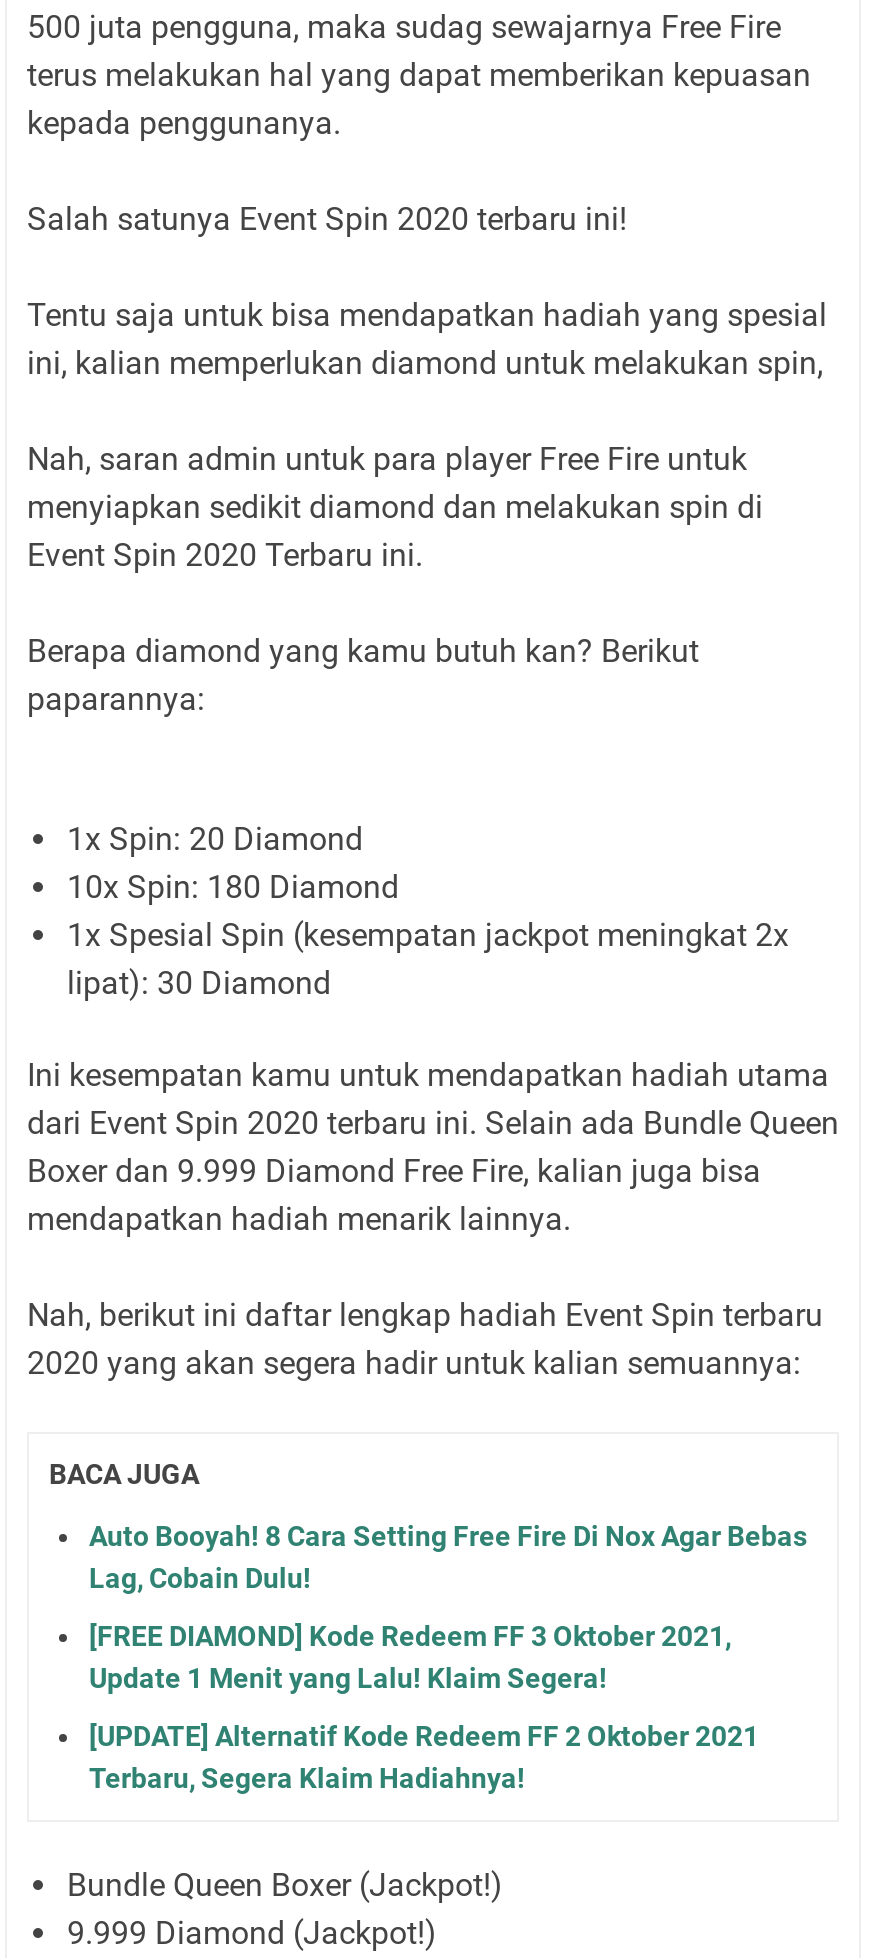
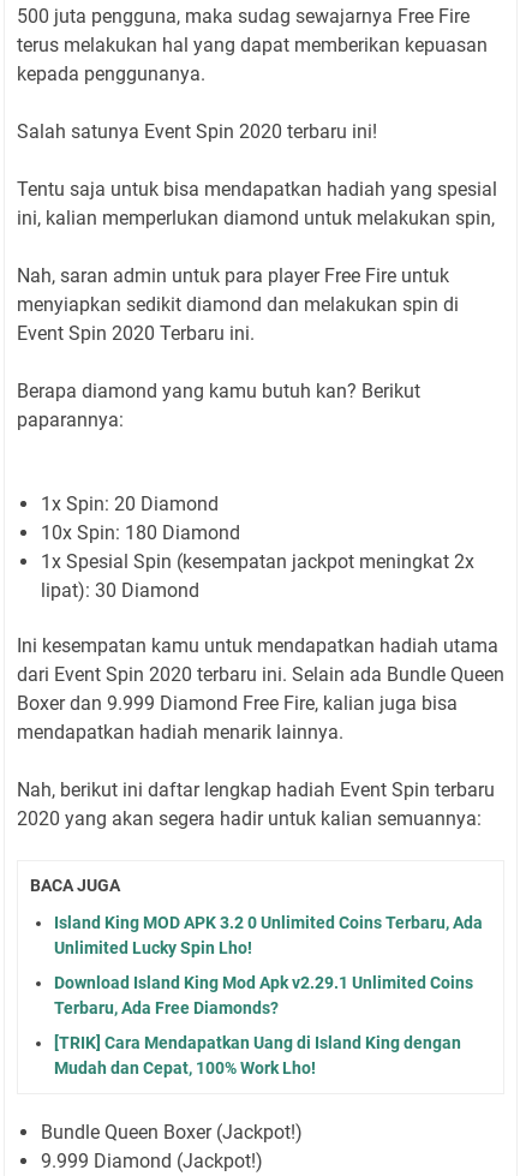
- Auto Booyah! 8 Cara Setting Free Fire Di Nox Agar Bebas
- Lag, Cobain Dulu!
+ Island King MOD APK 3.2 0 Unlimited Coins Terbaru, Ada
+ Unlimited Lucky Spin Lho!

- [FREE DIAMOND] Kode Redeem FF 3 Oktober 2021,
- Update 1 Menit yang Lalu! Klaim Segera!
+ Download Island King Mod Apk v2.29.1 Unlimited Coins
+ Terbaru, Ada Free Diamonds?

- [UPDATE] Alternatif Kode Redeem FF 2 Oktober 2021
- Terbaru, Segera Klaim Hadiahnya!
+ [TRIK] Cara Mendapatkan Uang di Island King dengan
+ Mudah dan Cepat, 100% Work Lho!
